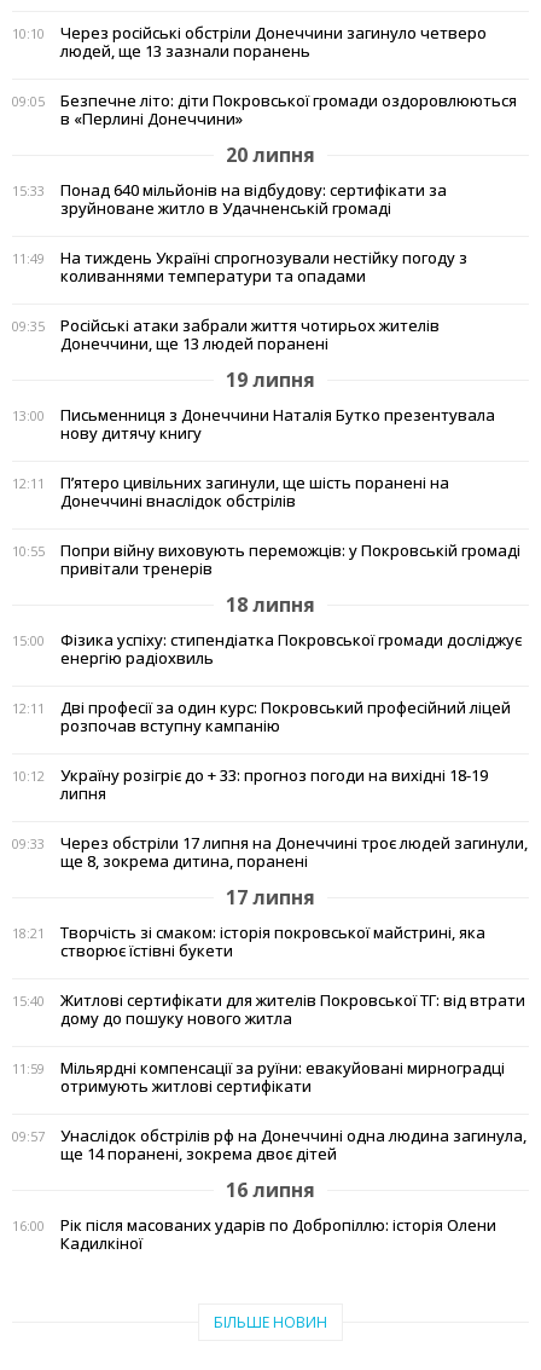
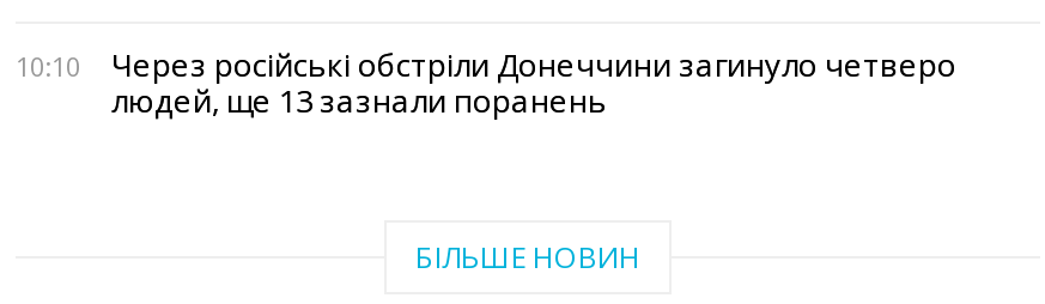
- 09:05
- Безпечне літо: діти Покровської громади оздоровлюються
- в «Перлині Донеччини»
- 20 липня
- 15:33
- Понад 640 мільйонів на відбудову: сертифікати за
- зруйноване житло в Удачненській громаді
- 11:49
- На тиждень Україні спрогнозували нестійку погоду з
- коливаннями температури та опадами
- 09:35
- Російські атаки забрали життя чотирьох жителів
- Донеччини, ще 13 людей поранені
- 19 липня
- 13:00
- Письменниця з Донеччини Наталія Бутко презентувала
- нову дитячу книгу
- 12:11
- П’ятеро цивільних загинули, ще шість поранені на
- Донеччині внаслідок обстрілів
- 10:55
- Попри війну виховують переможців: у Покровській громаді
- привітали тренерів
- 18 липня
- 15:00
- Фізика успіху: стипендіатка Покровської громади досліджує
- енергію радіохвиль
- 12:11
- Дві професії за один курс: Покровський професійний ліцей
- розпочав вступну кампанію
- 10:12
- Україну розігріє до + 33: прогноз погоди на вихідні 18-19
- липня
- 09:33
- Через обстріли 17 липня на Донеччині троє людей загинули,
- ще 8, зокрема дитина, поранені
- 17 липня
- 18:21
- Творчість зі смаком: історія покровської майстрині, яка
- створює їстівні букети
- 15:40
- Житлові сертифікати для жителів Покровської ТГ: від втрати
- дому до пошуку нового житла
- 11:59
- Мільярдні компенсації за руїни: евакуйовані мирноградці
- отримують житлові сертифікати
- 09:57
- Унаслідок обстрілів рф на Донеччині одна людина загинула,
- ще 14 поранені, зокрема двоє дітей
- 16 липня
- 16:00
- Рік після масованих ударів по Добропіллю: історія Олени
- Кадилкіної
